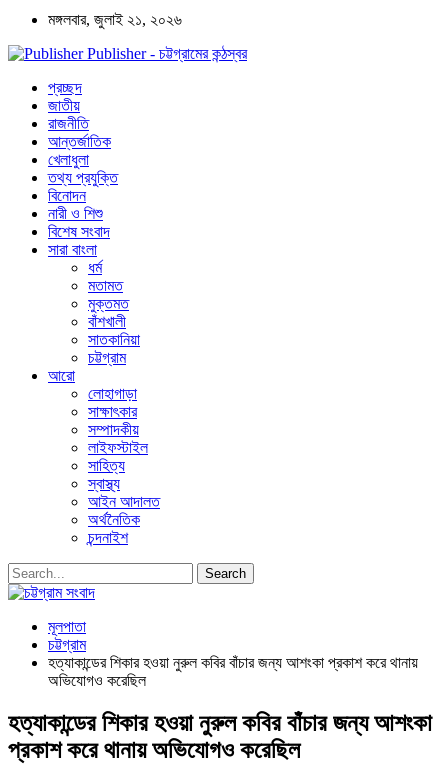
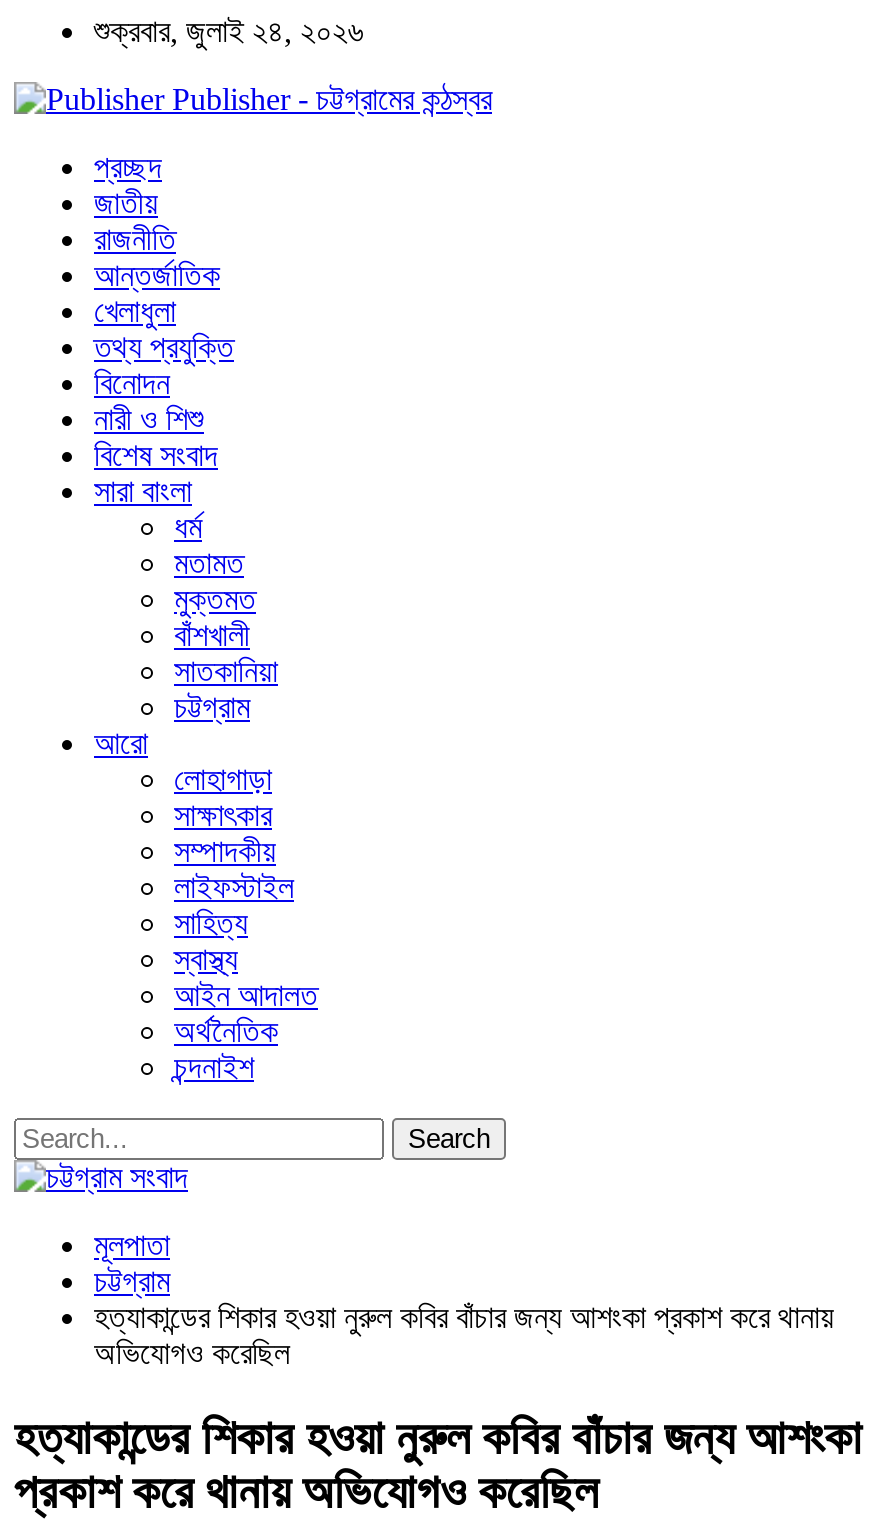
- মঙ্গলবার, জুলাই ২১, ২০২৬
+ শুক্রবার, জুলাই ২৪, ২০২৬
